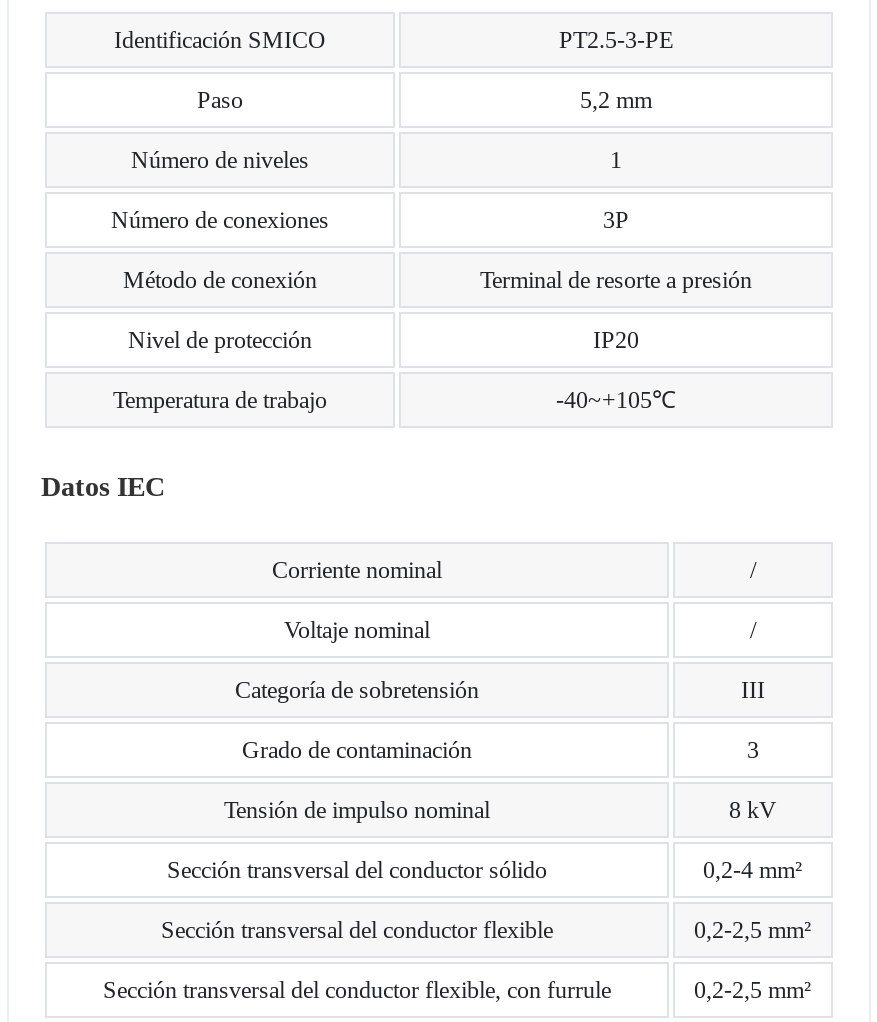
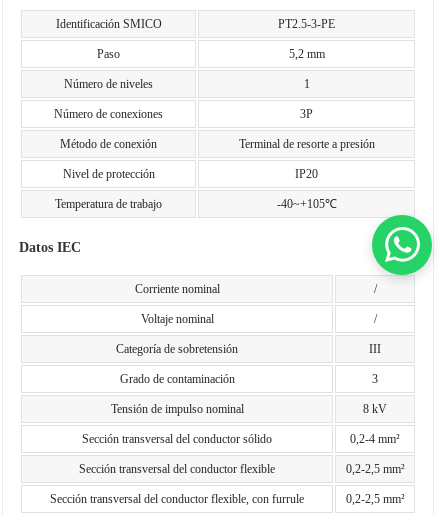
+ [image]
